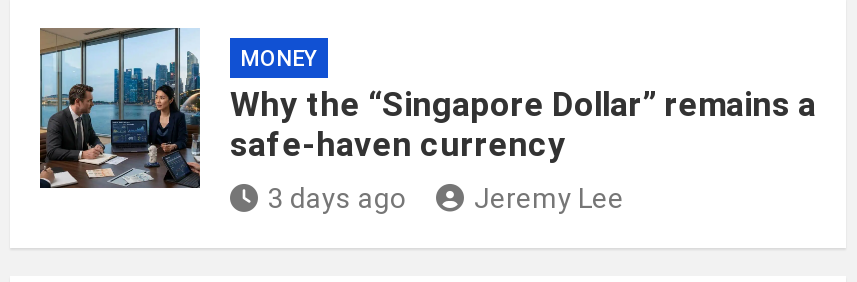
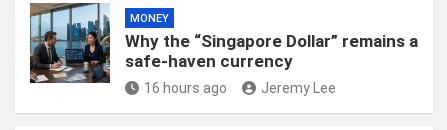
- 3 days ago
+ 16 hours ago
